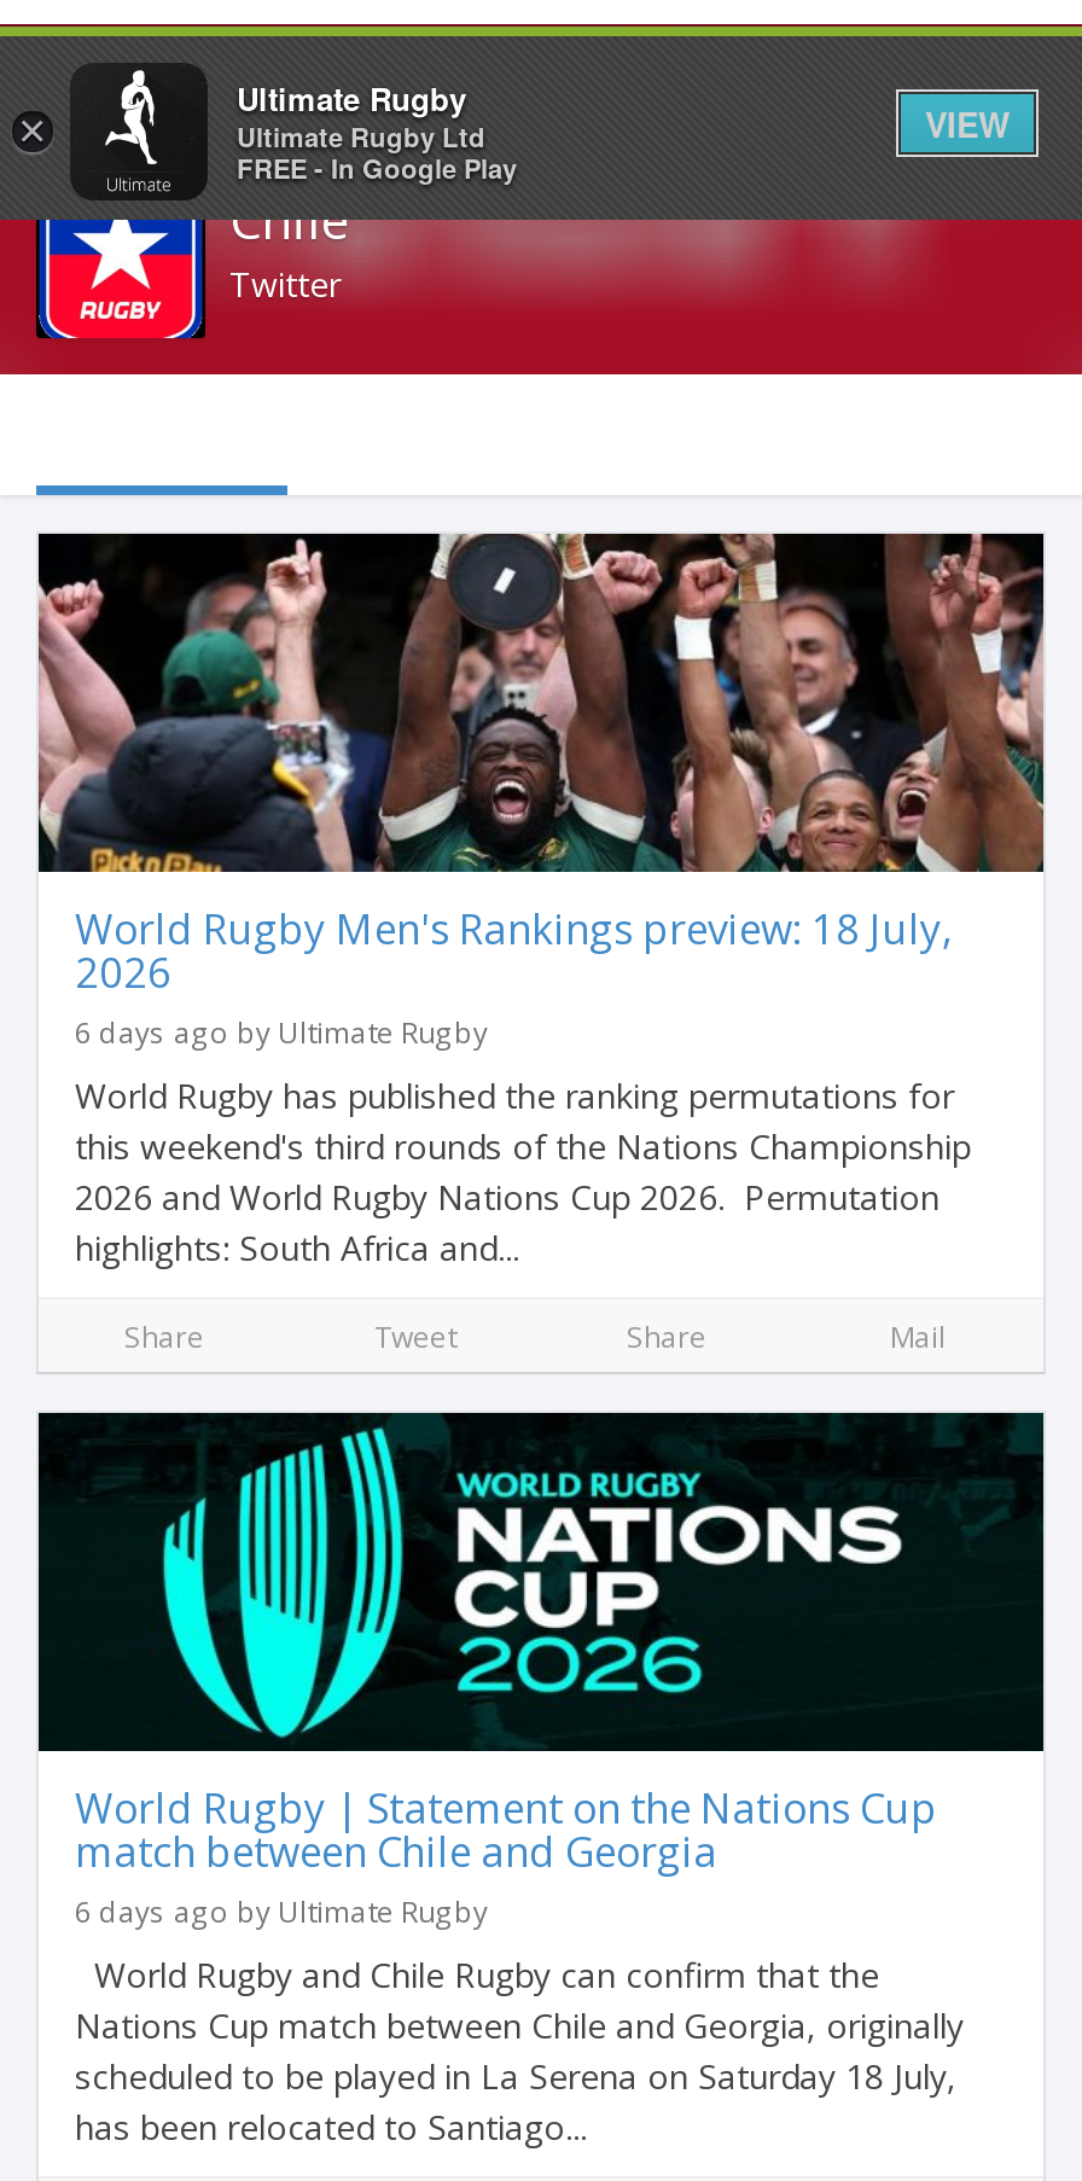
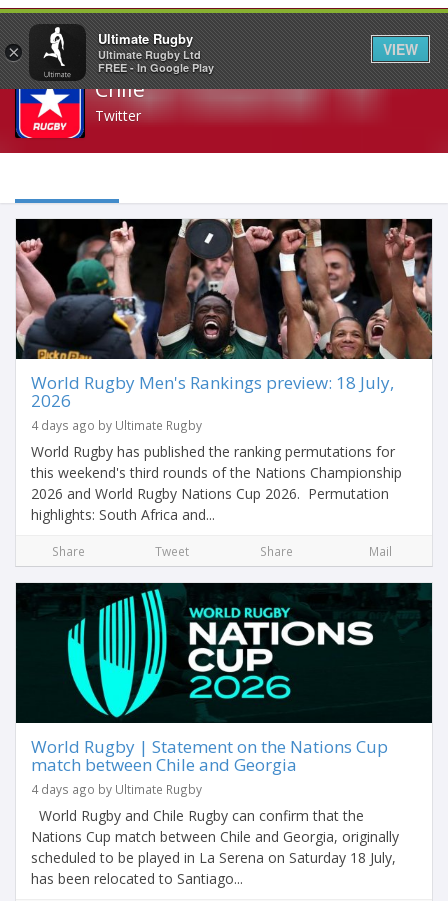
- 6 days ago by Ultimate Rugby
+ 4 days ago by Ultimate Rugby

- 6 days ago by Ultimate Rugby
+ 4 days ago by Ultimate Rugby
